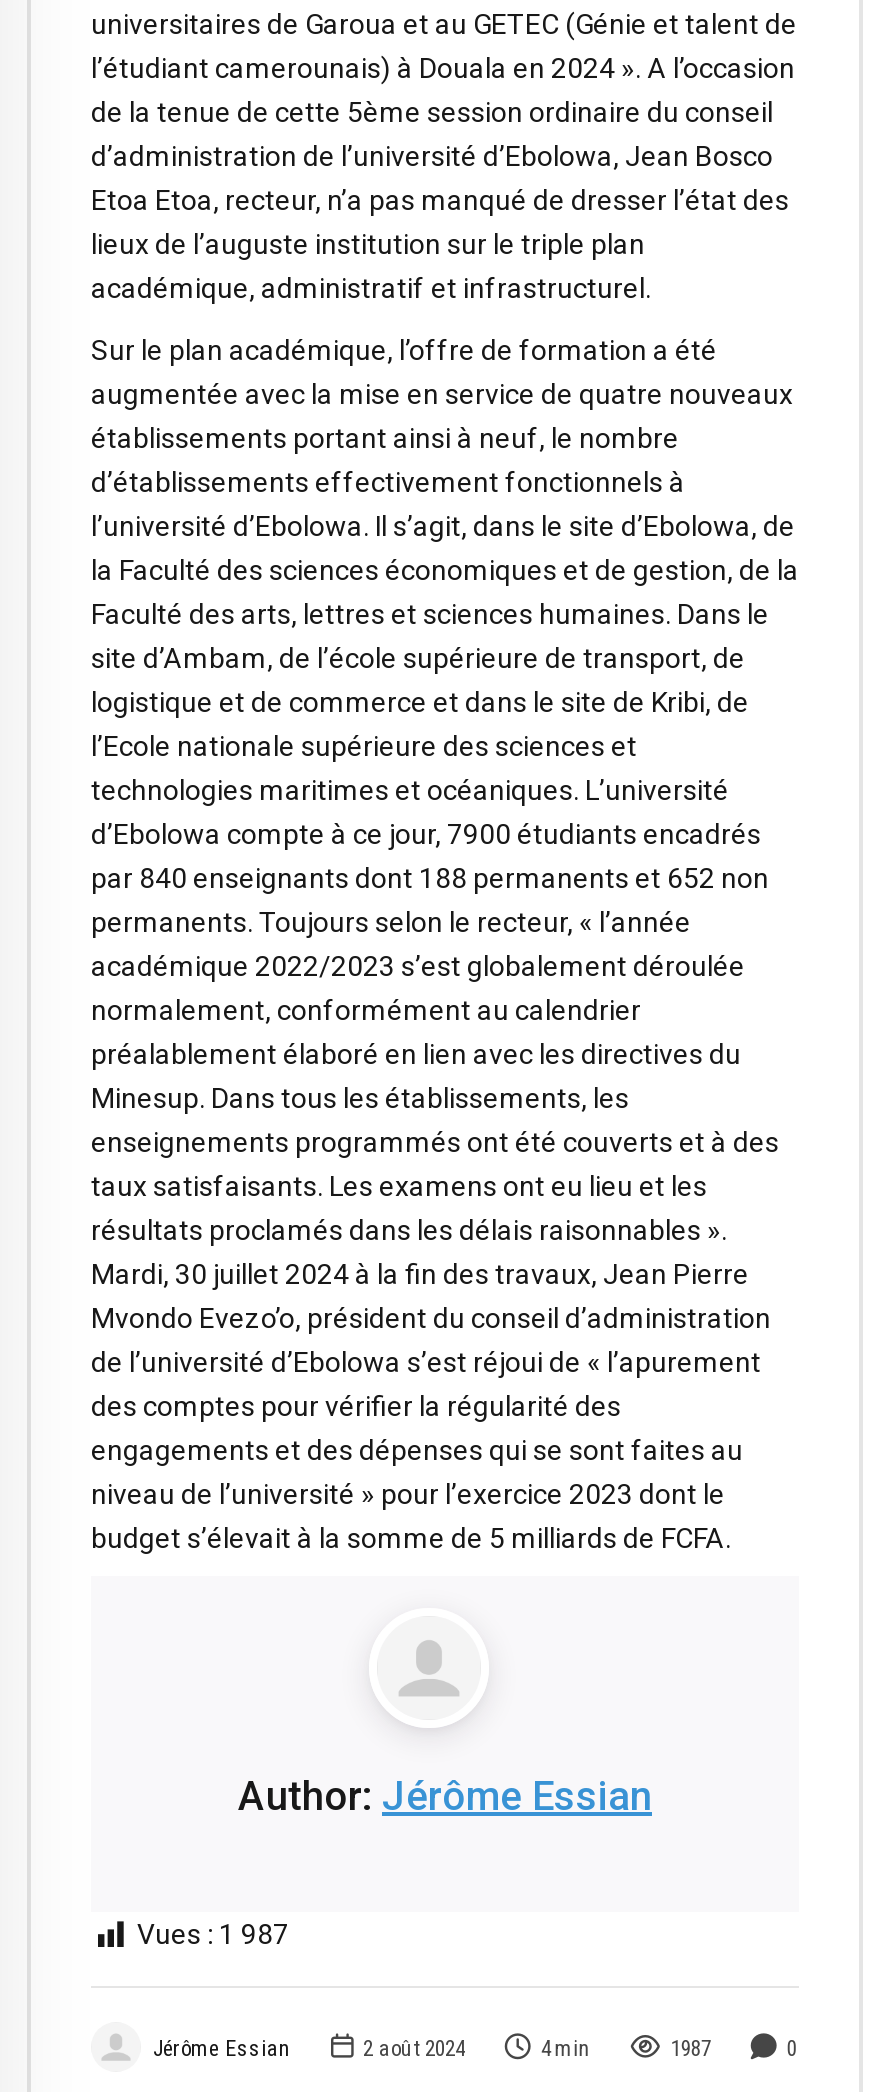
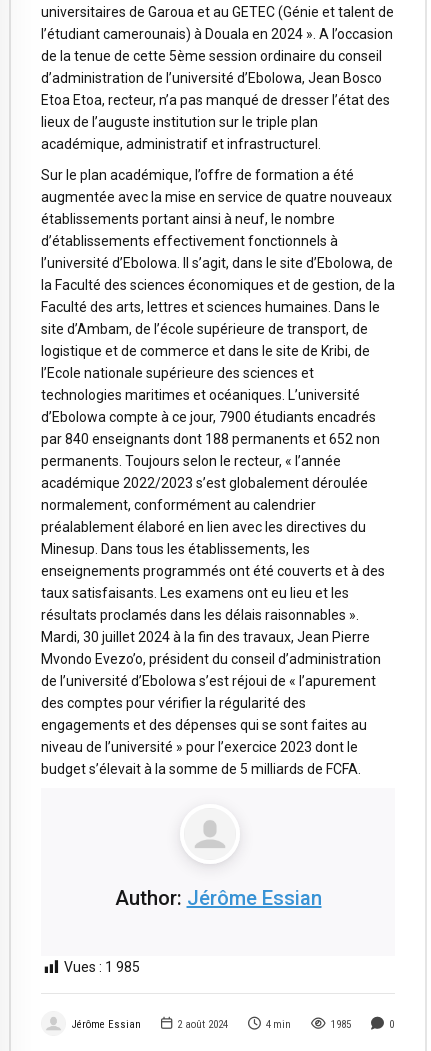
- Vues : 1 987
+ Vues : 1 985

- 1987
+ 1985
